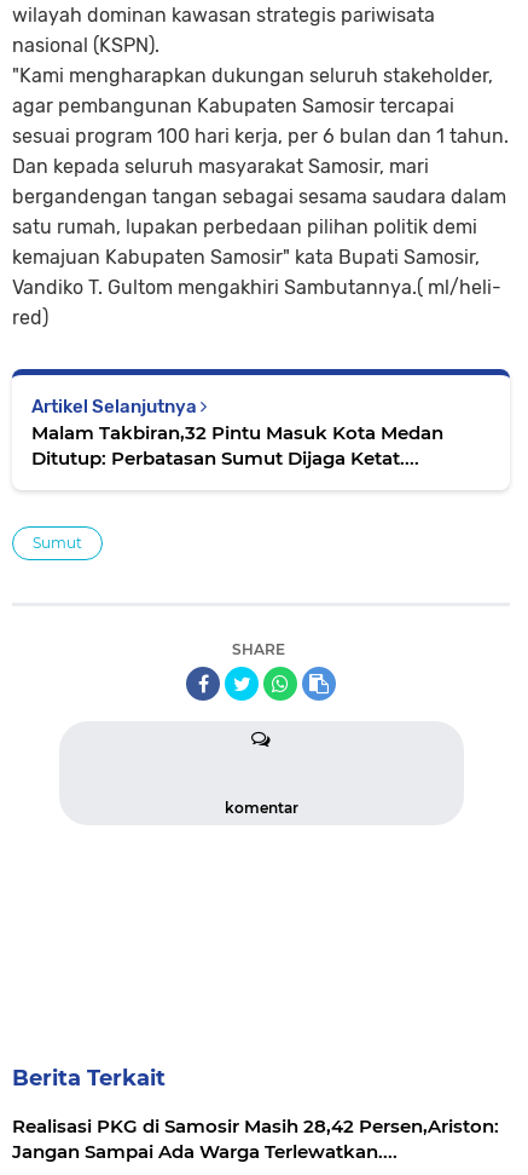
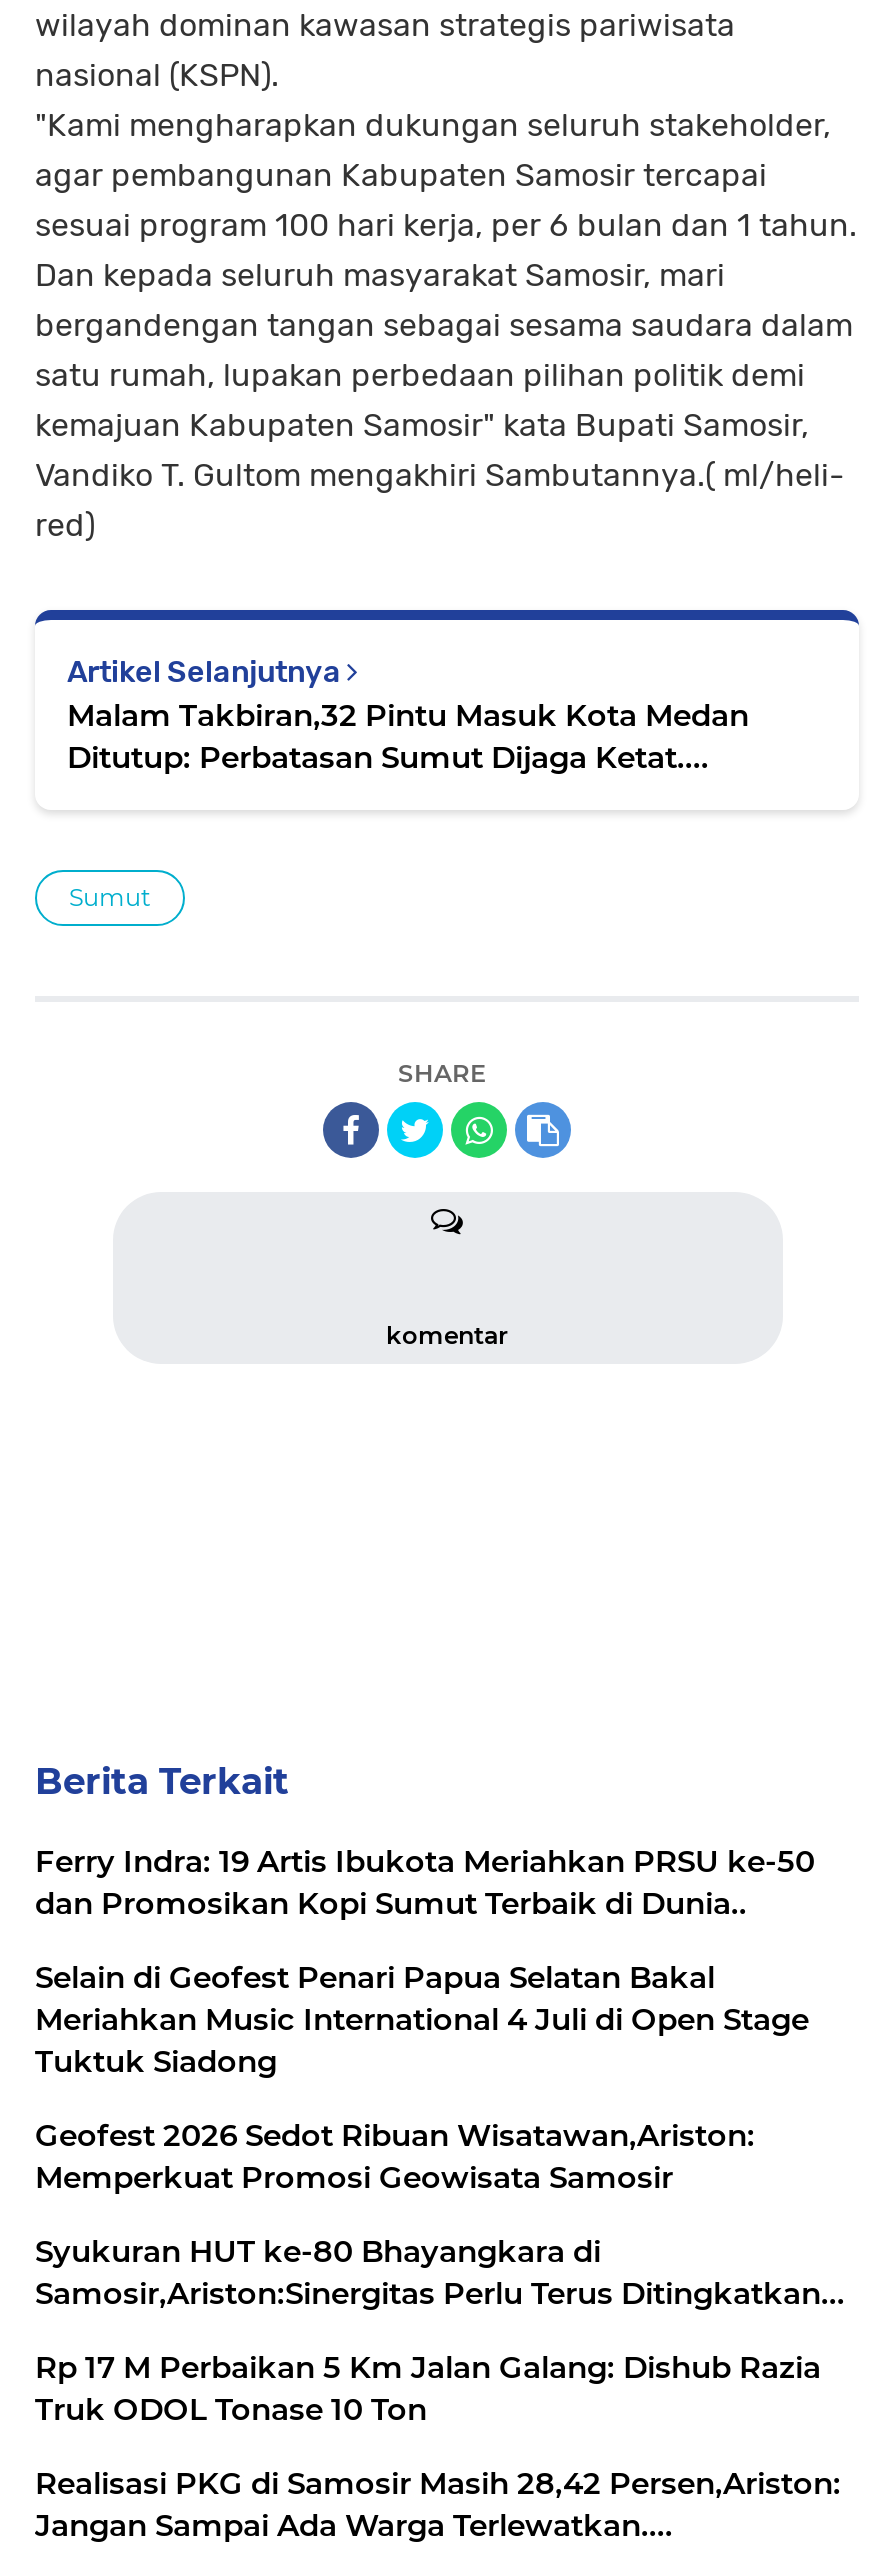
+ Ferry Indra: 19 Artis Ibukota Meriahkan PRSU ke-50
+ dan Promosikan Kopi Sumut Terbaik di Dunia..
+ Selain di Geofest Penari Papua Selatan Bakal
+ Meriahkan Music International 4 Juli di Open Stage
+ Tuktuk Siadong
+ Geofest 2026 Sedot Ribuan Wisatawan,Ariston:
+ Memperkuat Promosi Geowisata Samosir
+ Syukuran HUT ke-80 Bhayangkara di
+ Samosir,Ariston:Sinergitas Perlu Terus Ditingkatkan...
+ Rp 17 M Perbaikan 5 Km Jalan Galang: Dishub Razia
+ Truk ODOL Tonase 10 Ton
